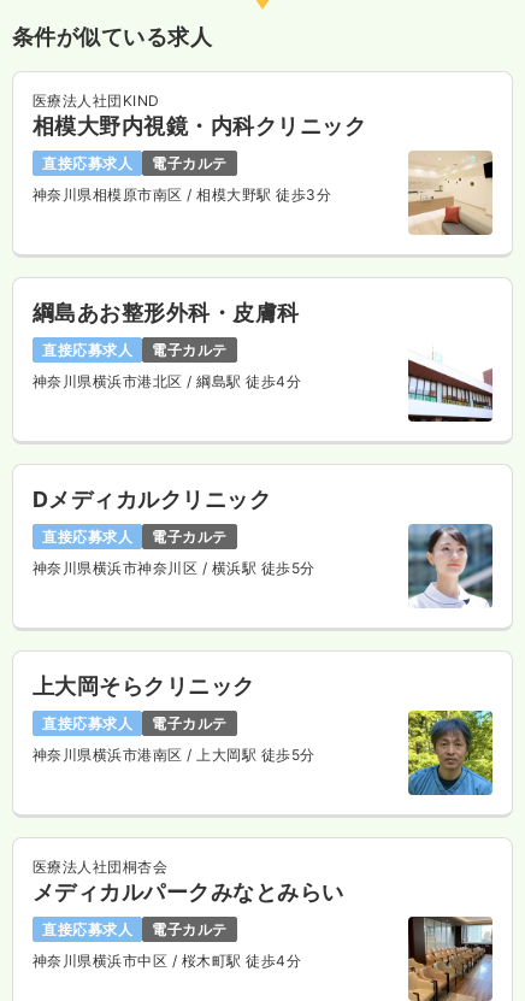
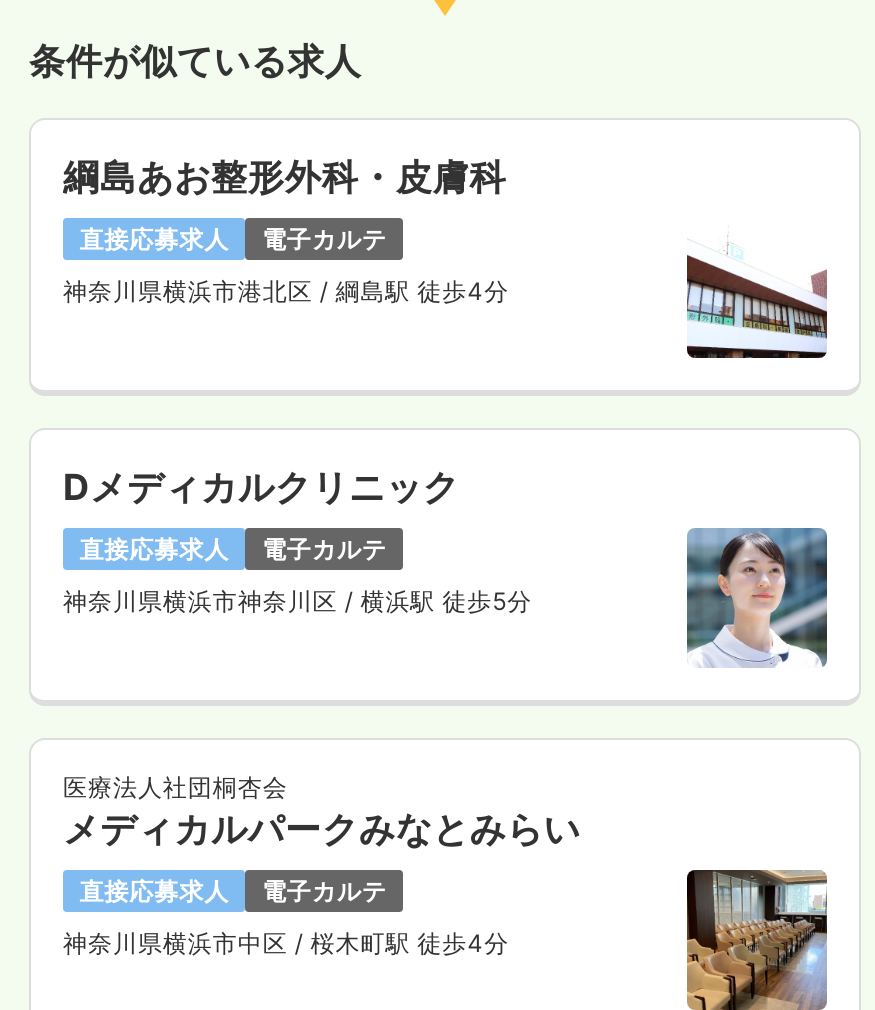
- [image]
- 医療法人社団KIND
- 相模大野内視鏡・内科クリニック
- 直接応募求人
- 電子カルテ
- 神奈川県相模原市南区/ 相模大野駅 徒歩3分

- 上大岡そらクリニック
- 直接応募求人
- 電子カルテ
- 神奈川県横浜市港南区/ 上大岡駅 徒歩5分

- [image]
